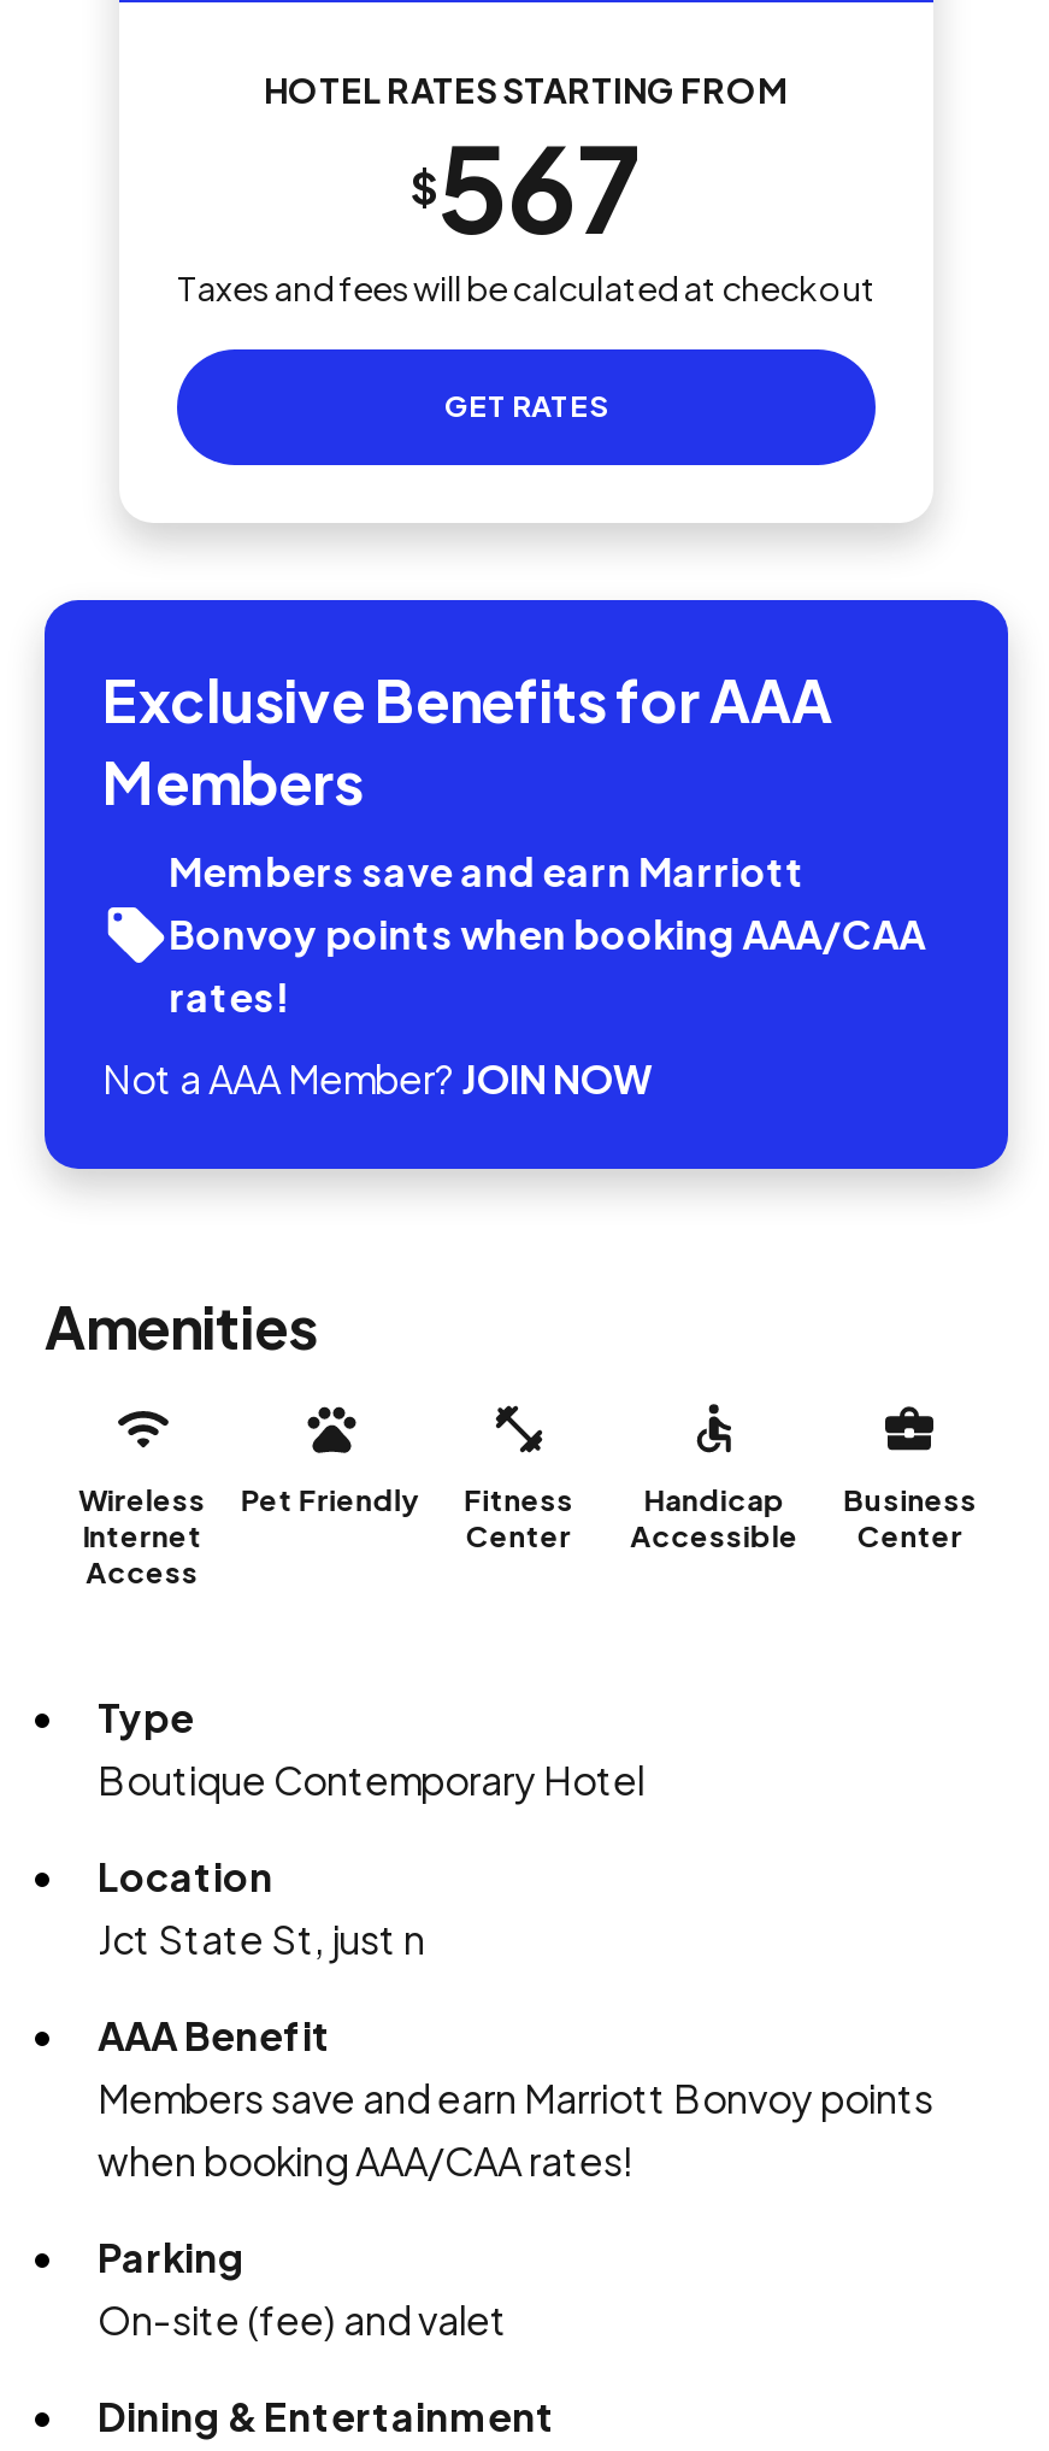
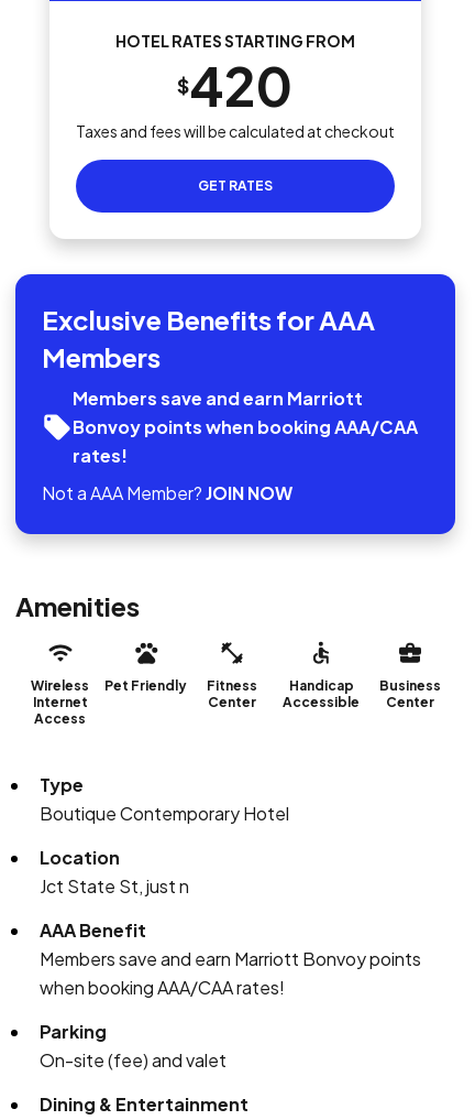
- $567
+ $420
